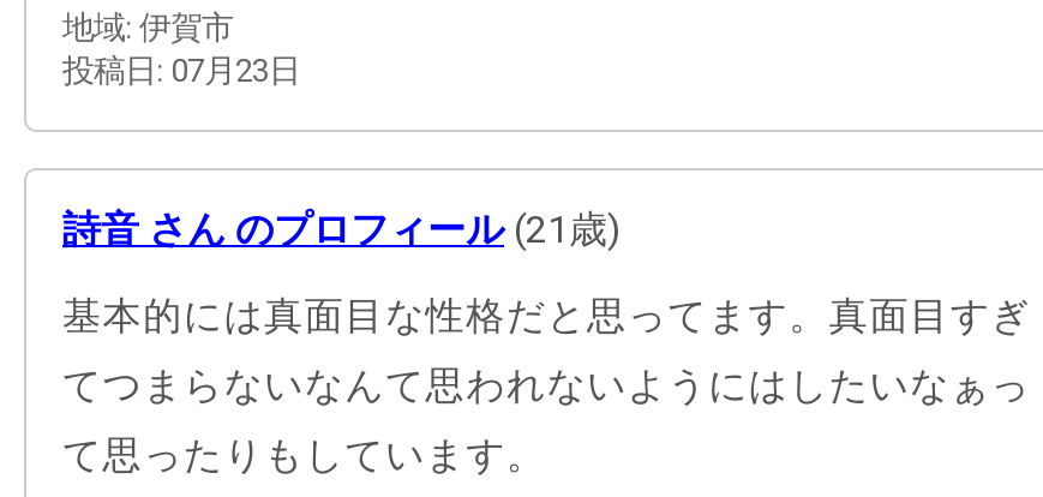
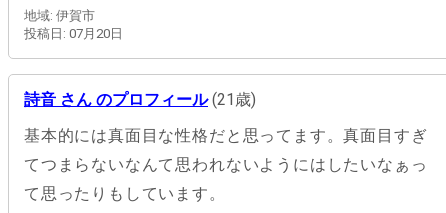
- 投稿日: 07月23日
+ 投稿日: 07月20日
